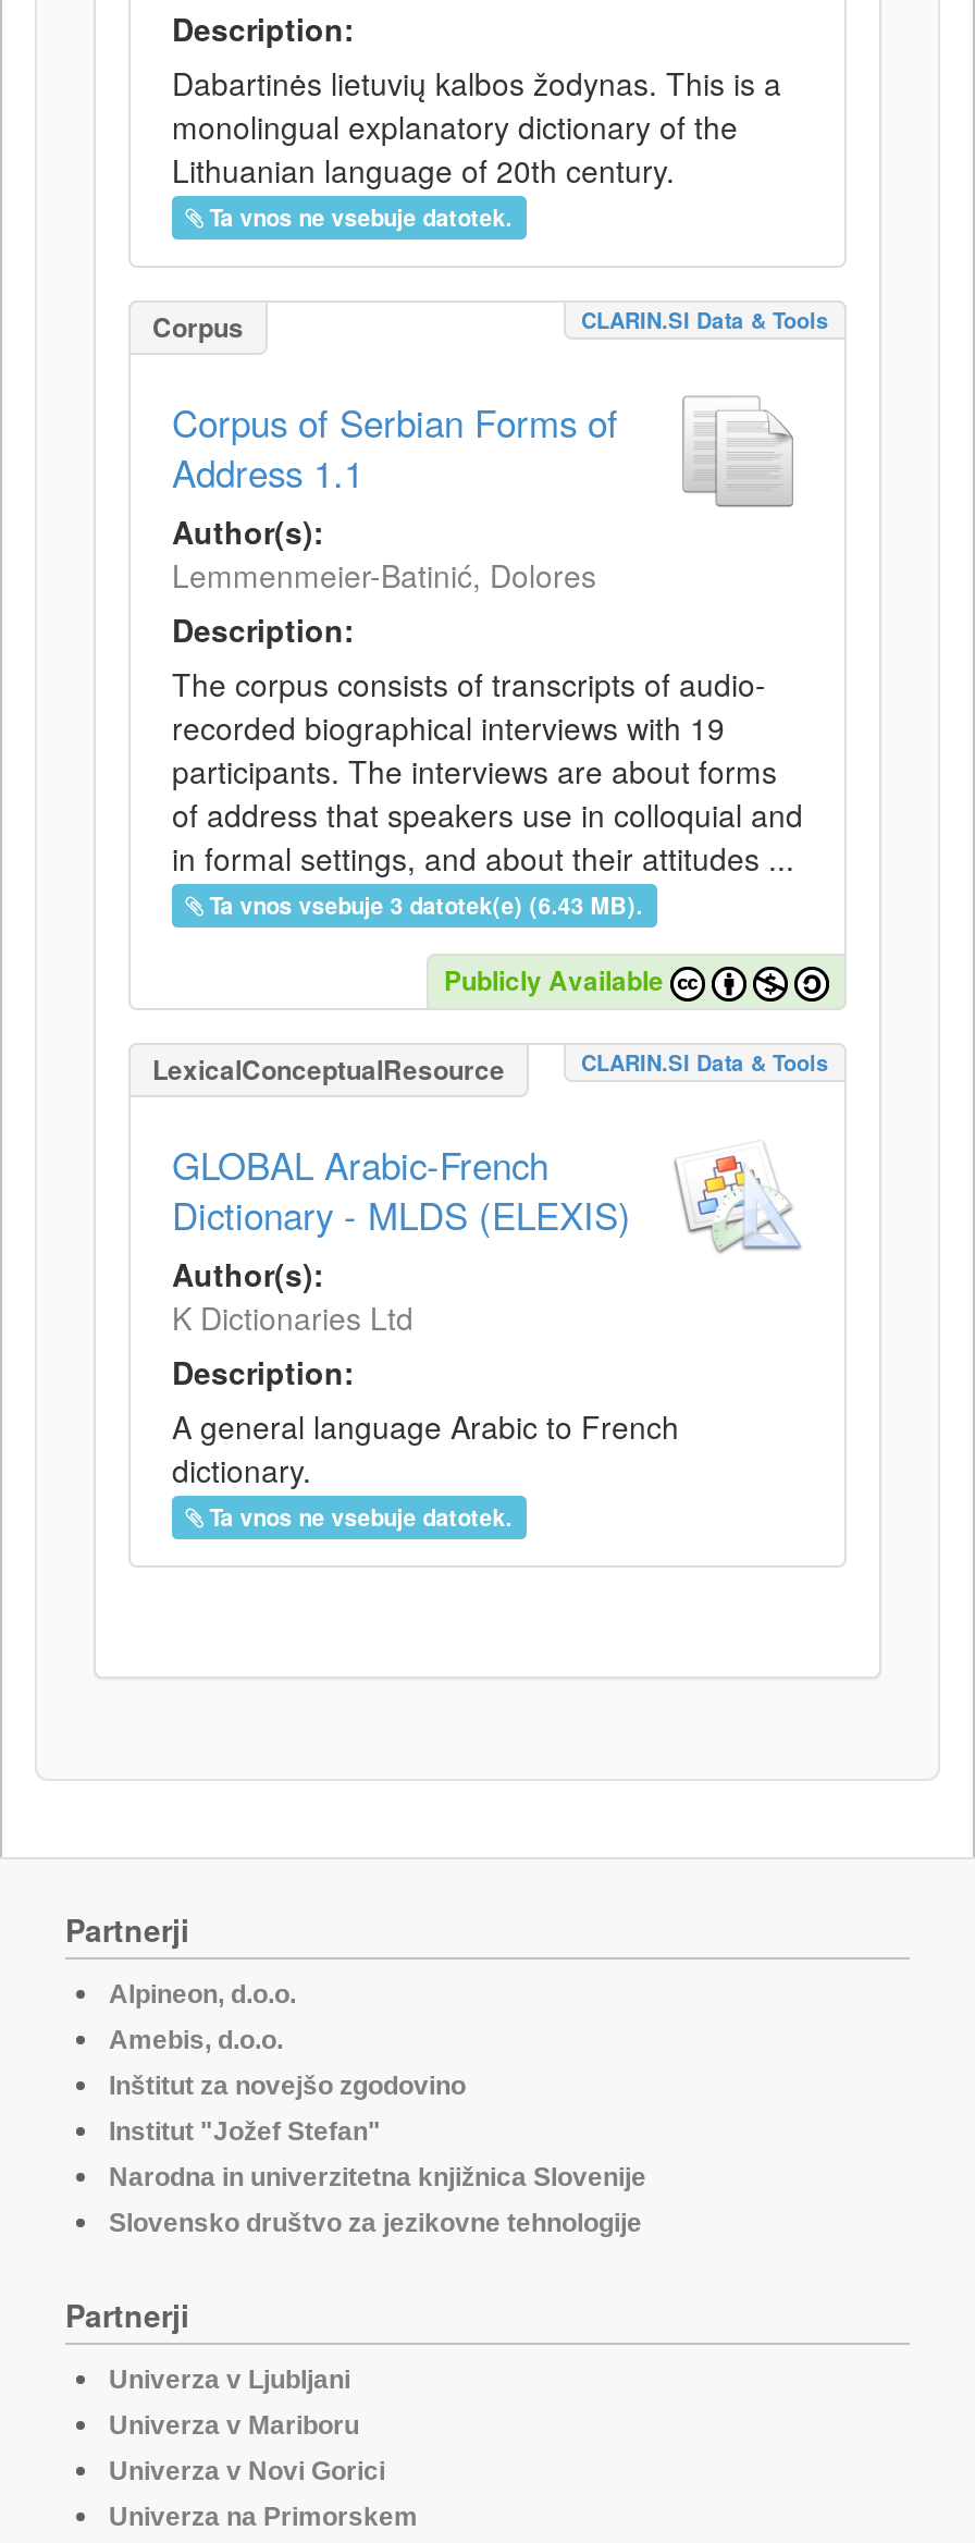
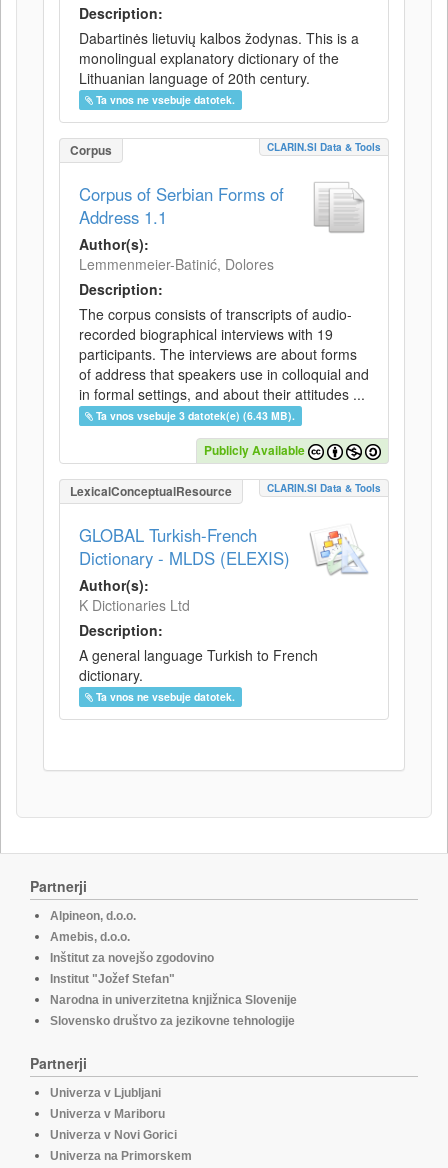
- GLOBAL Arabic-French
+ GLOBAL Turkish-French

- A general language Arabic to French
+ A general language Turkish to French
